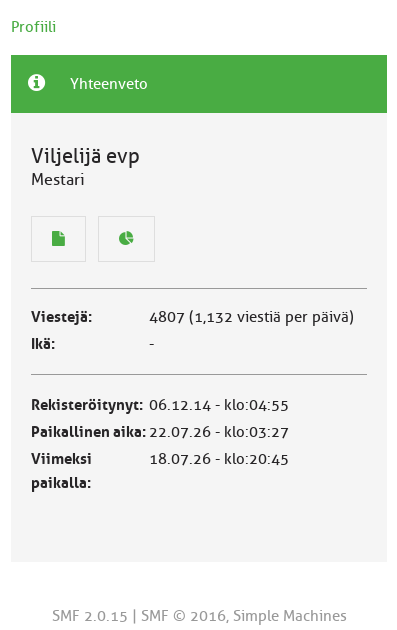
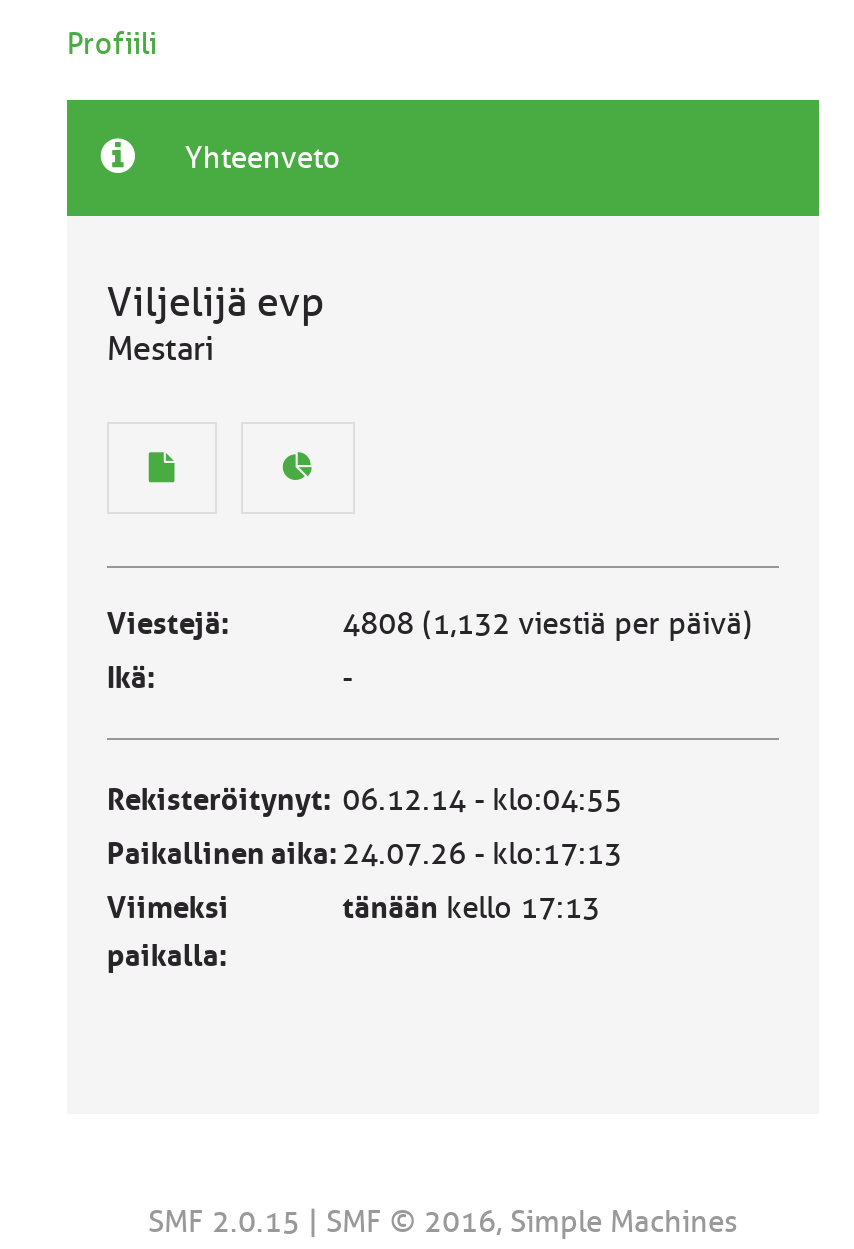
- 4807 (1,132 viestiä per päivä)
+ 4808 (1,132 viestiä per päivä)

- Paikallinen aika: 22.07.26 - klo:03:27
+ Paikallinen aika: 24.07.26 - klo:17:13

- 18.07.26 - klo:20:45
+ tänään kello 17:13
